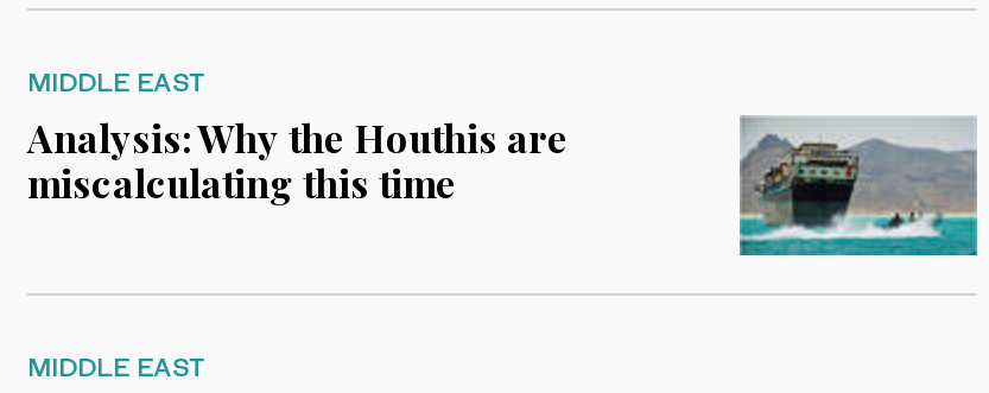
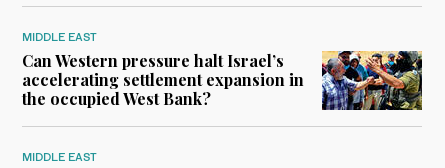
- Analysis: Why the Houthis are
- miscalculating this time
+ Can Western pressure halt Israel’s
+ accelerating settlement expansion in
+ the occupied West Bank?

- [image]
+ [image]
